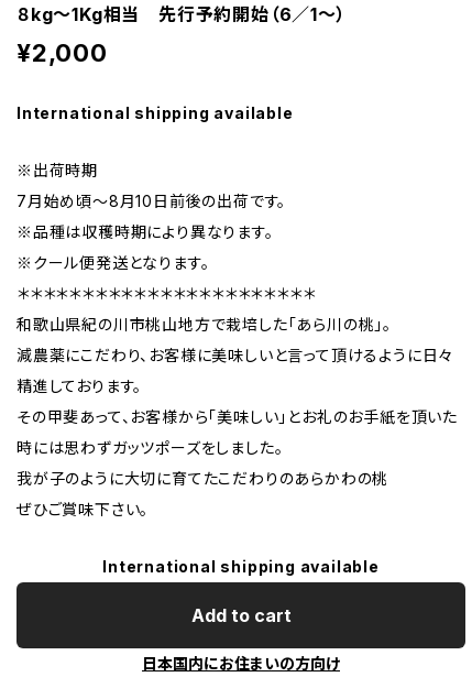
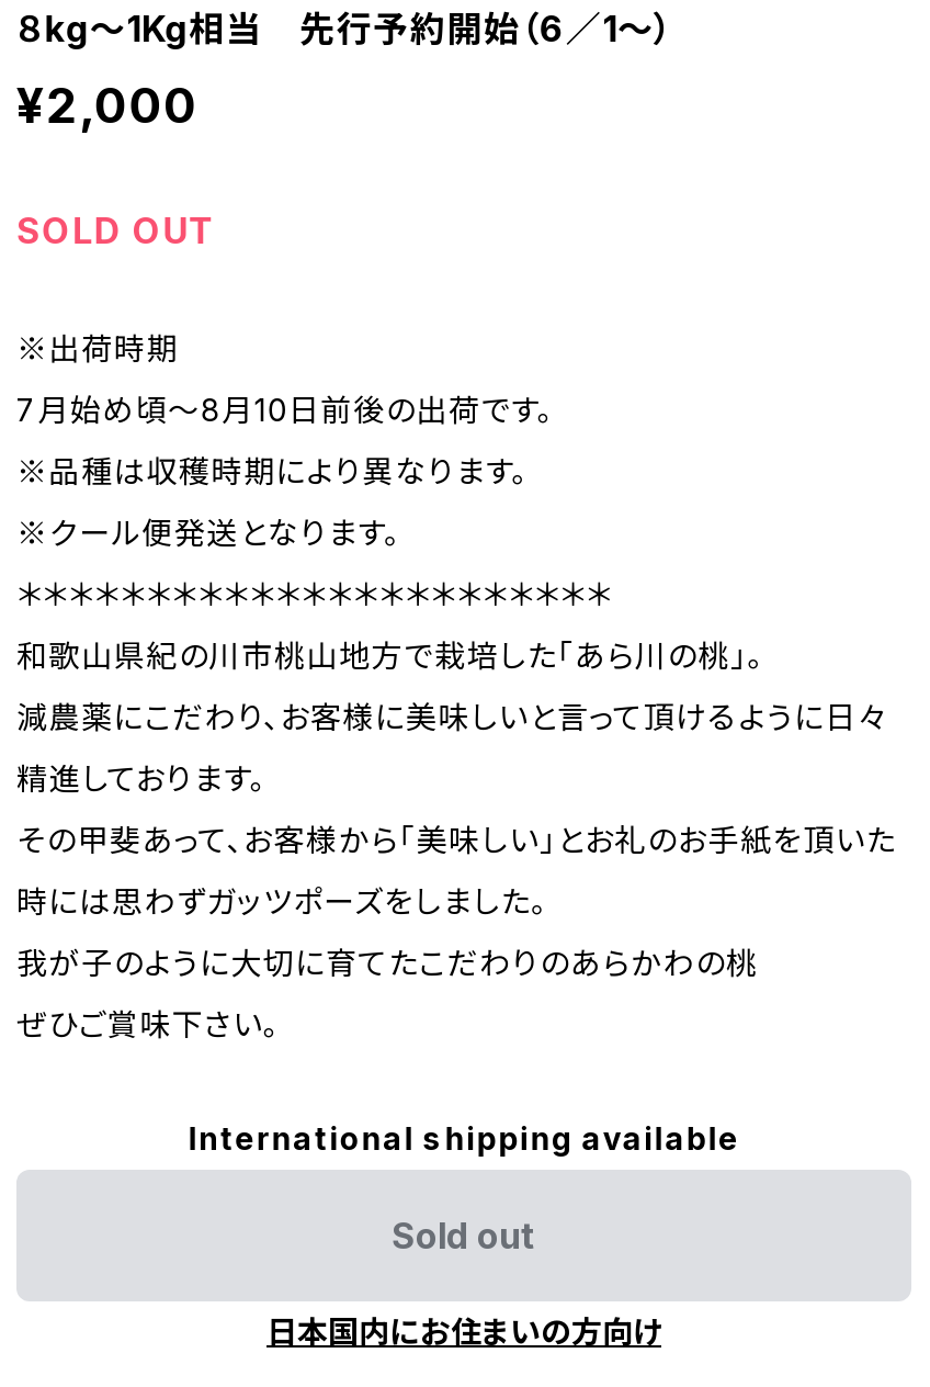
- International shipping available
+ SOLD OUT

- Add to cart
+ Sold out
